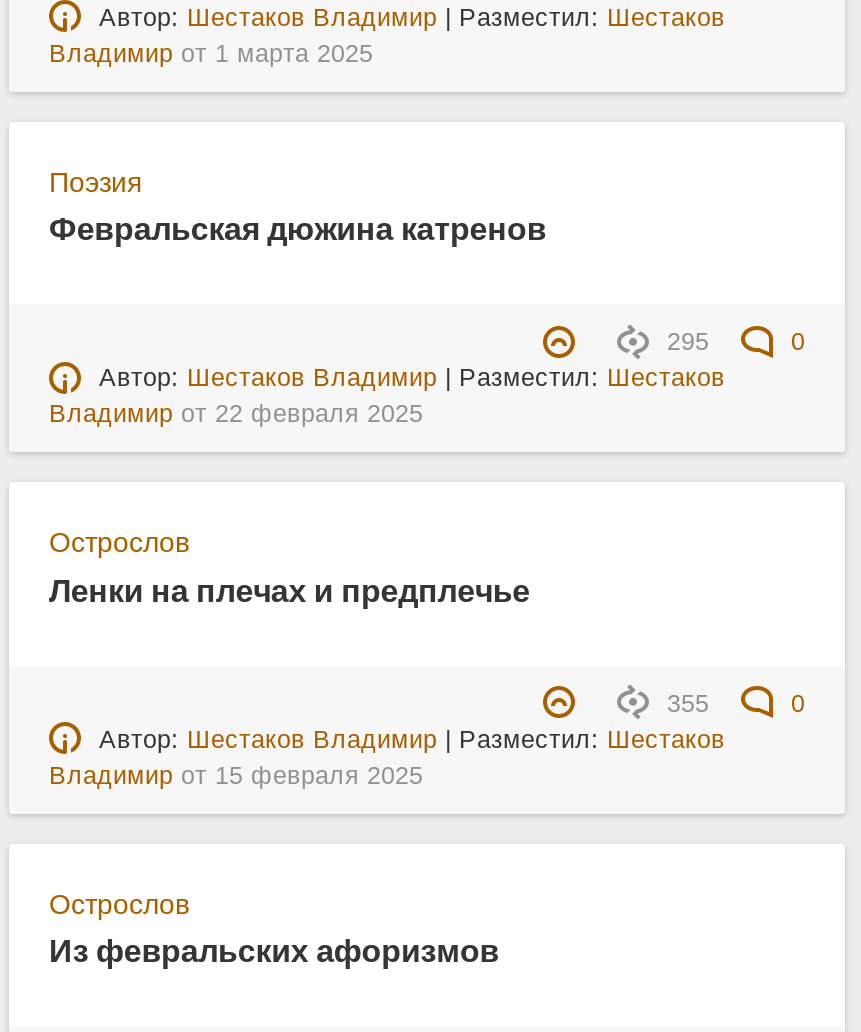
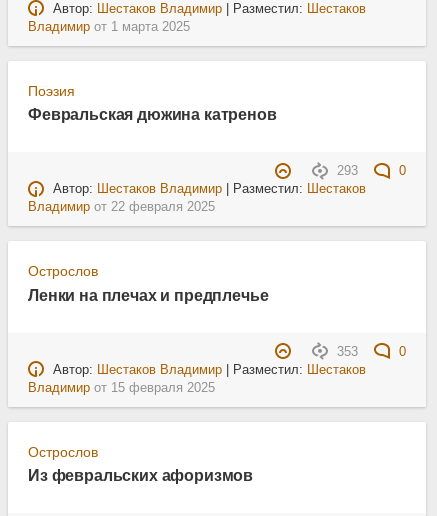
- 295
+ 293

- 355
+ 353
